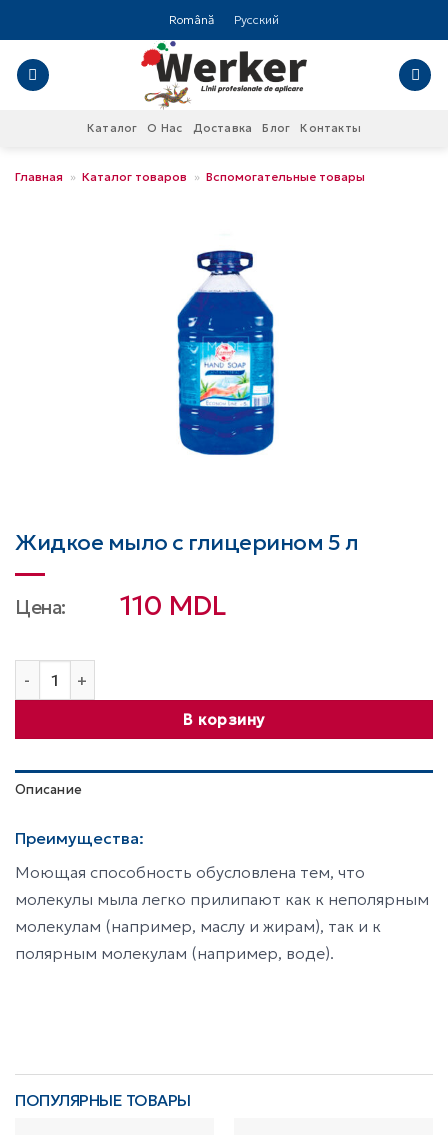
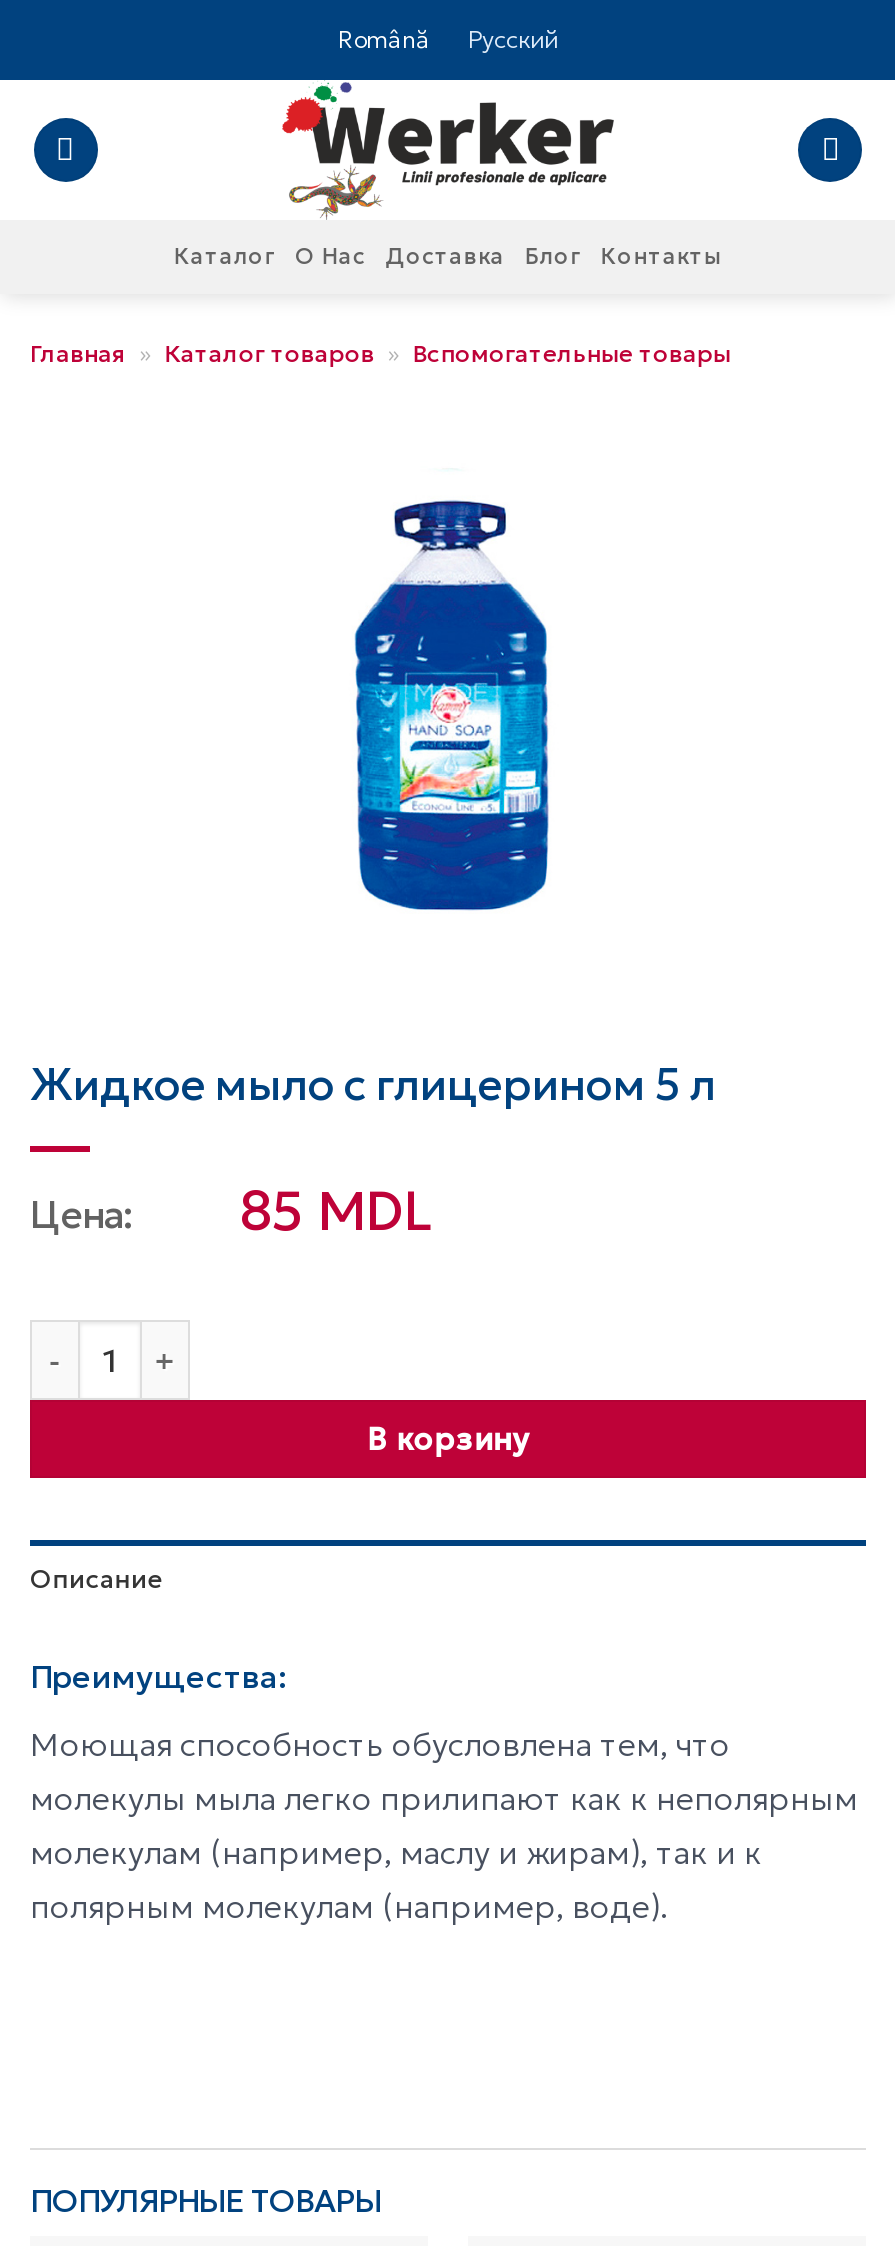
- 110 MDL
+ 85 MDL
